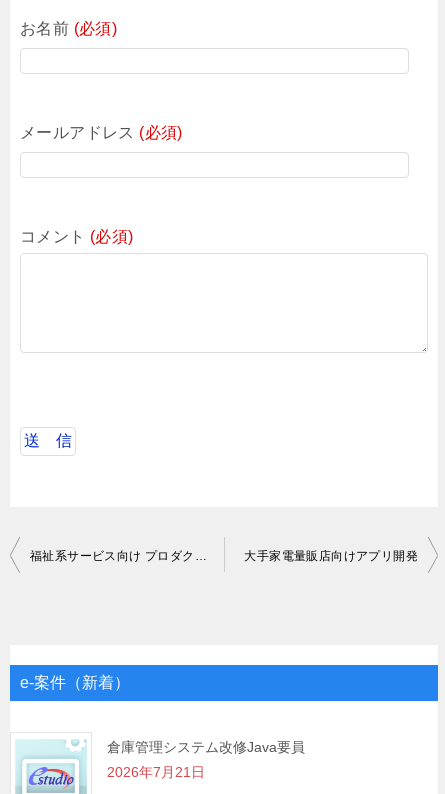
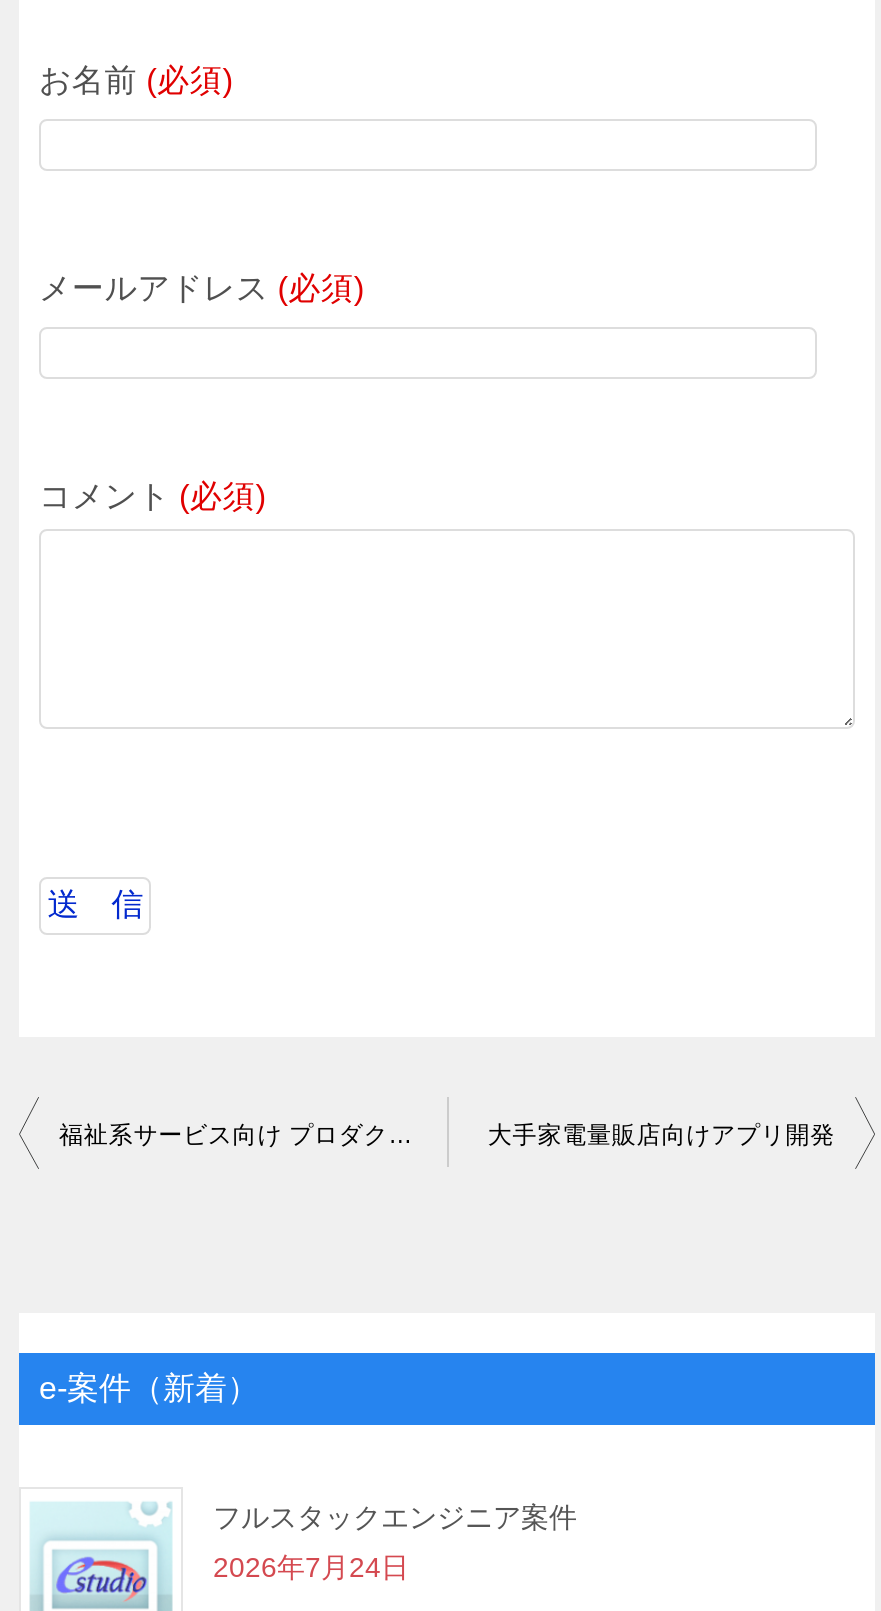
- 倉庫管理システム改修Java要員
- 2026年7月21日
+ フルスタックエンジニア案件
+ 2026年7月24日
